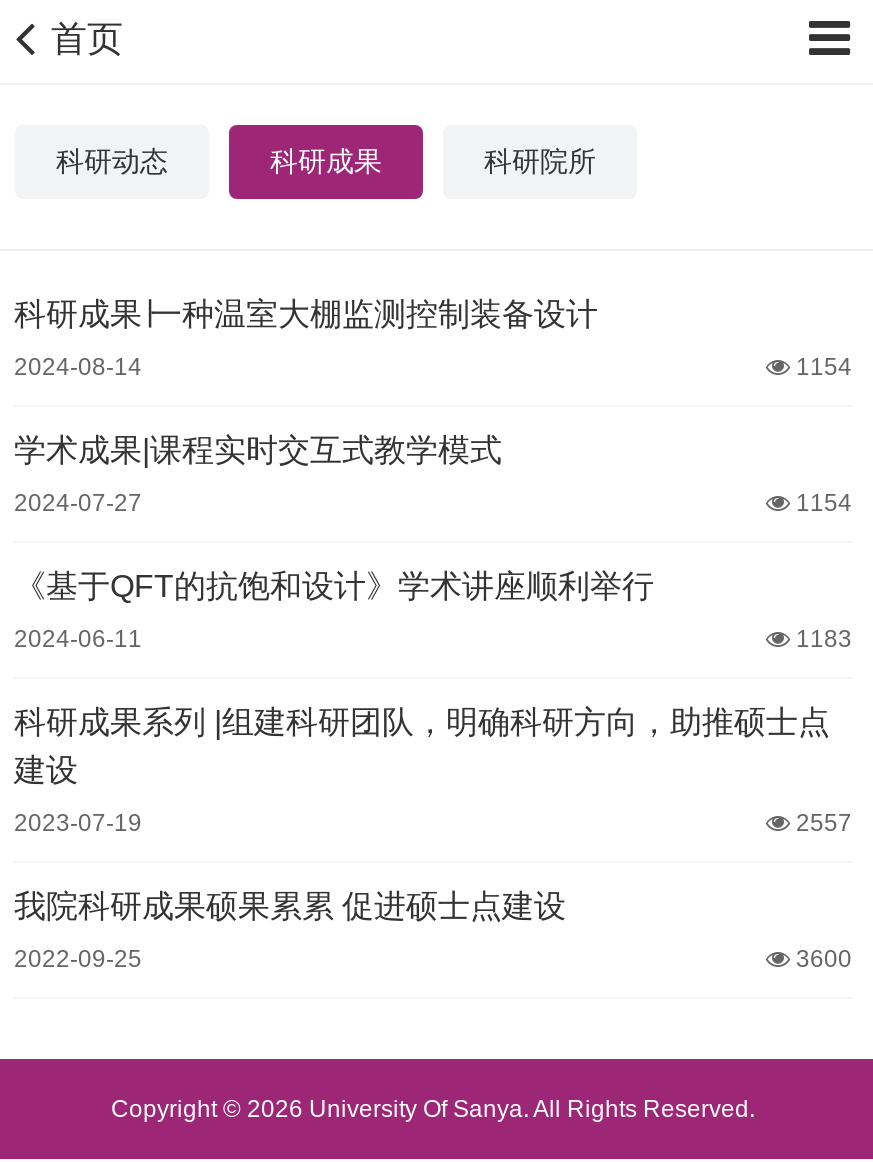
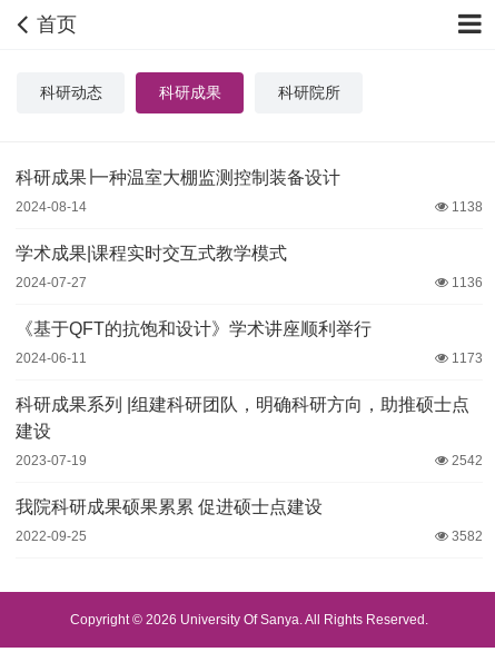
- 1154
+ 1138

- 1154
+ 1136

- 1183
+ 1173

- 2557
+ 2542

- 3600
+ 3582
